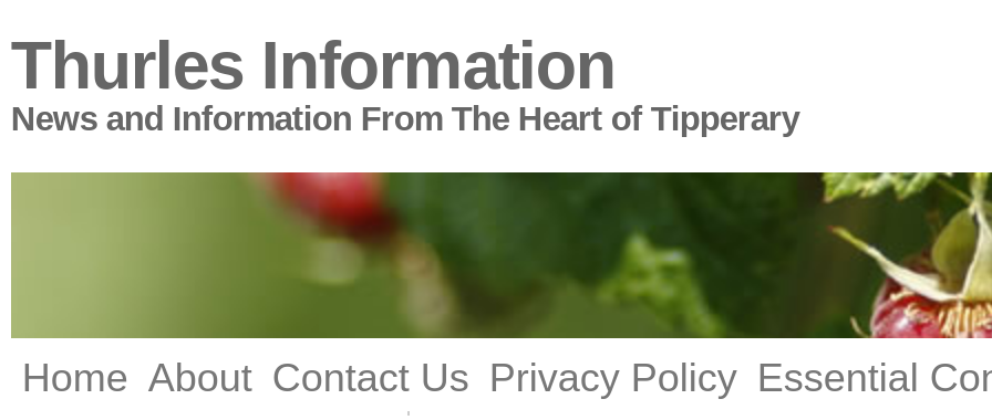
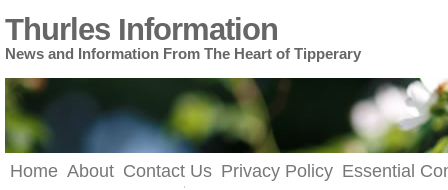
- [image]
+ [image]
